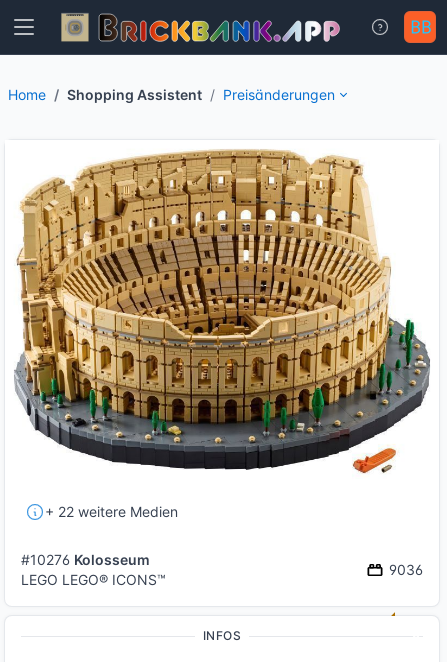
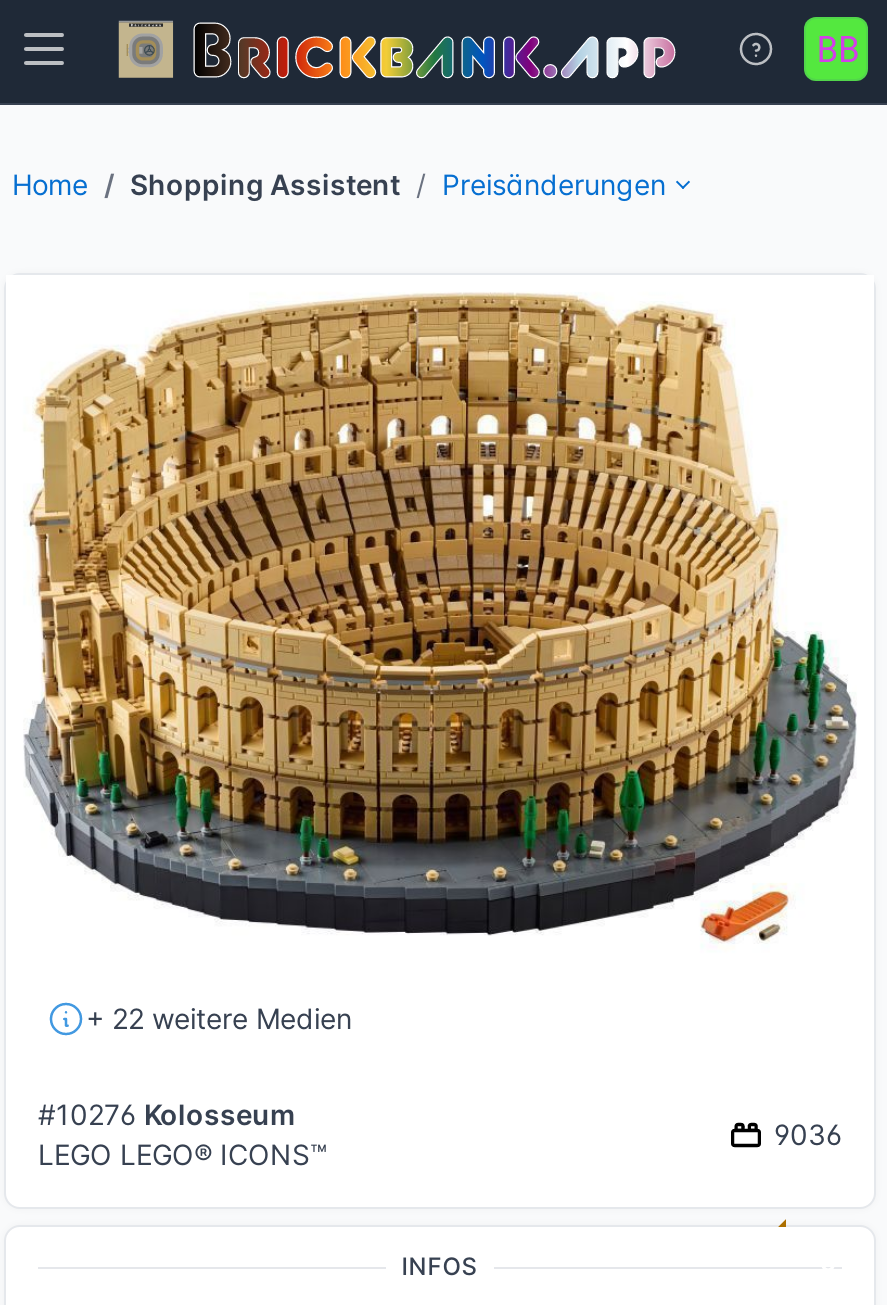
- [image]
+ [image]
